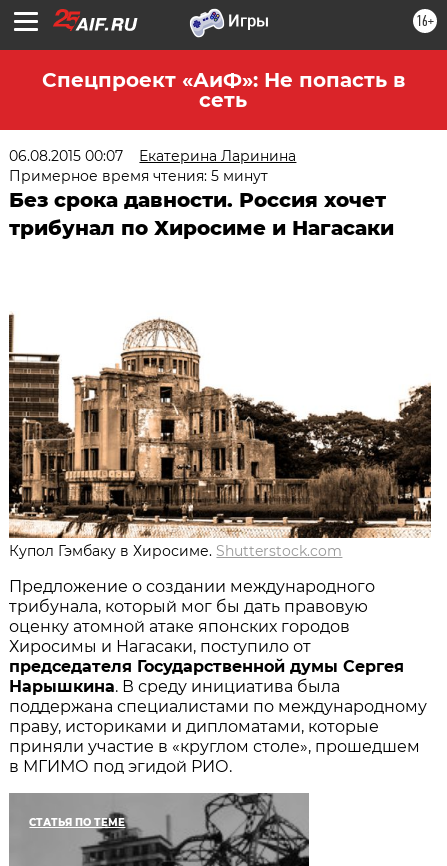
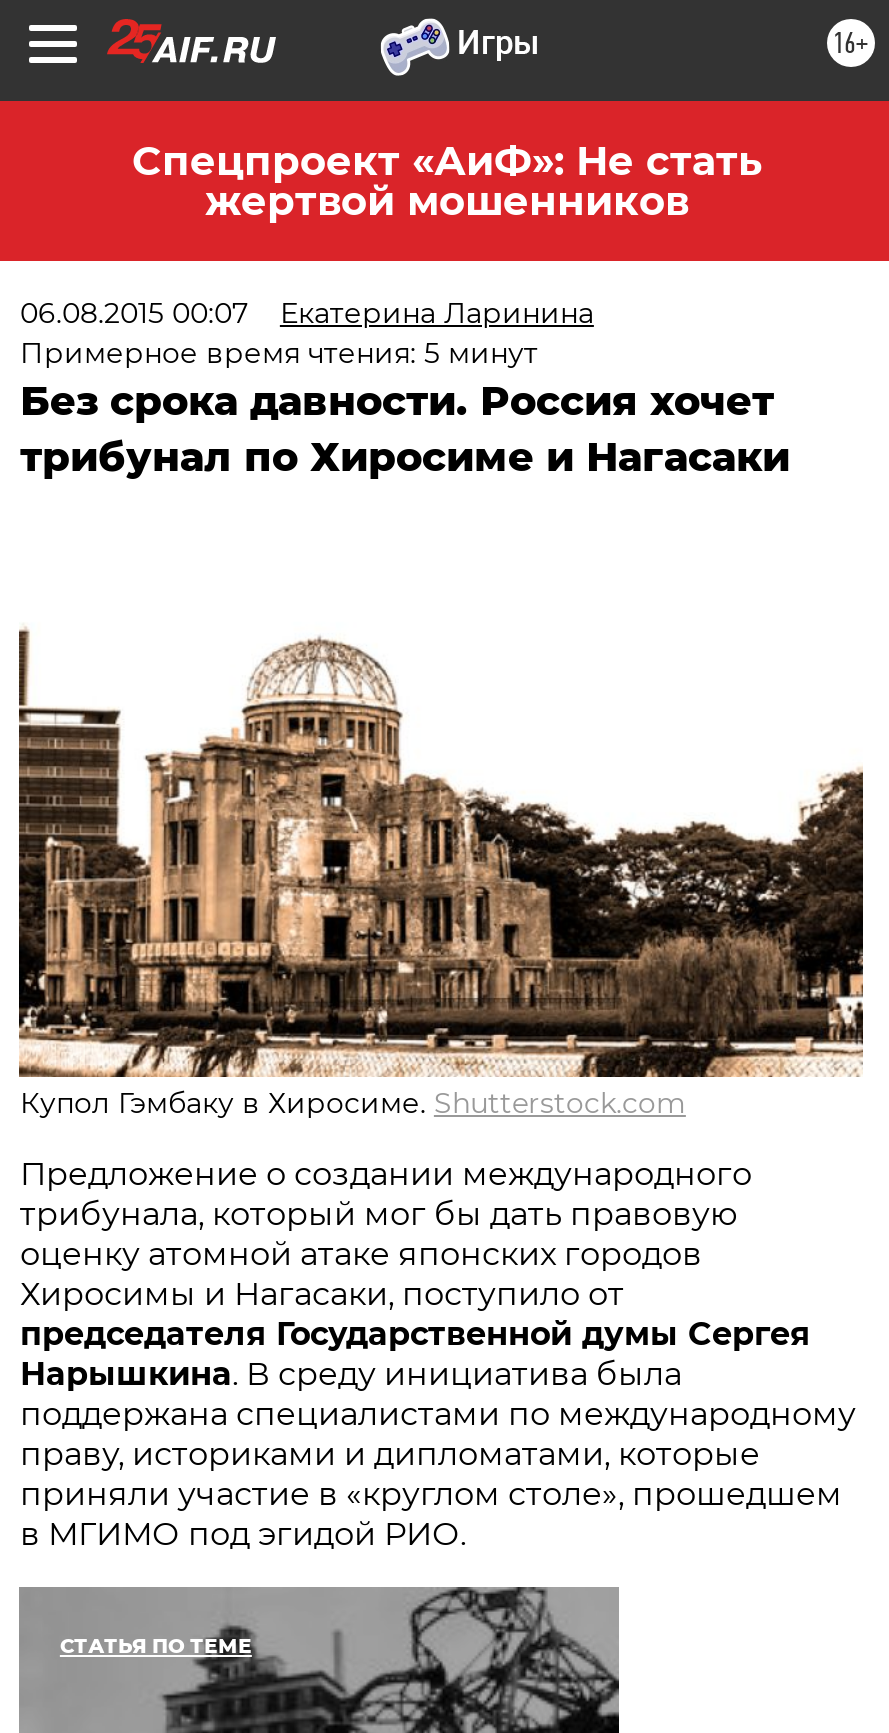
- Спецпроект «АиФ»: Не попасть в
- сеть
+ Спецпроект «АиФ»: Не стать
+ жертвой мошенников
